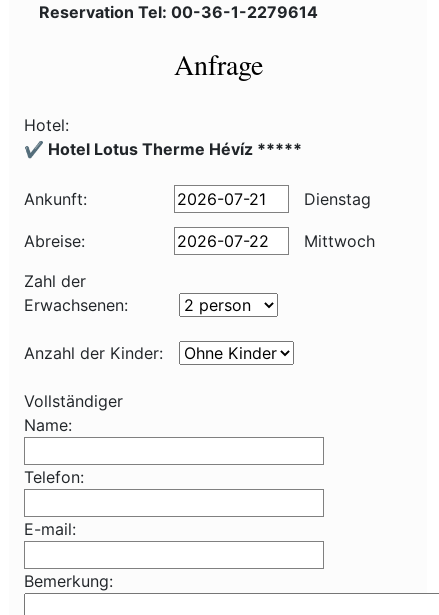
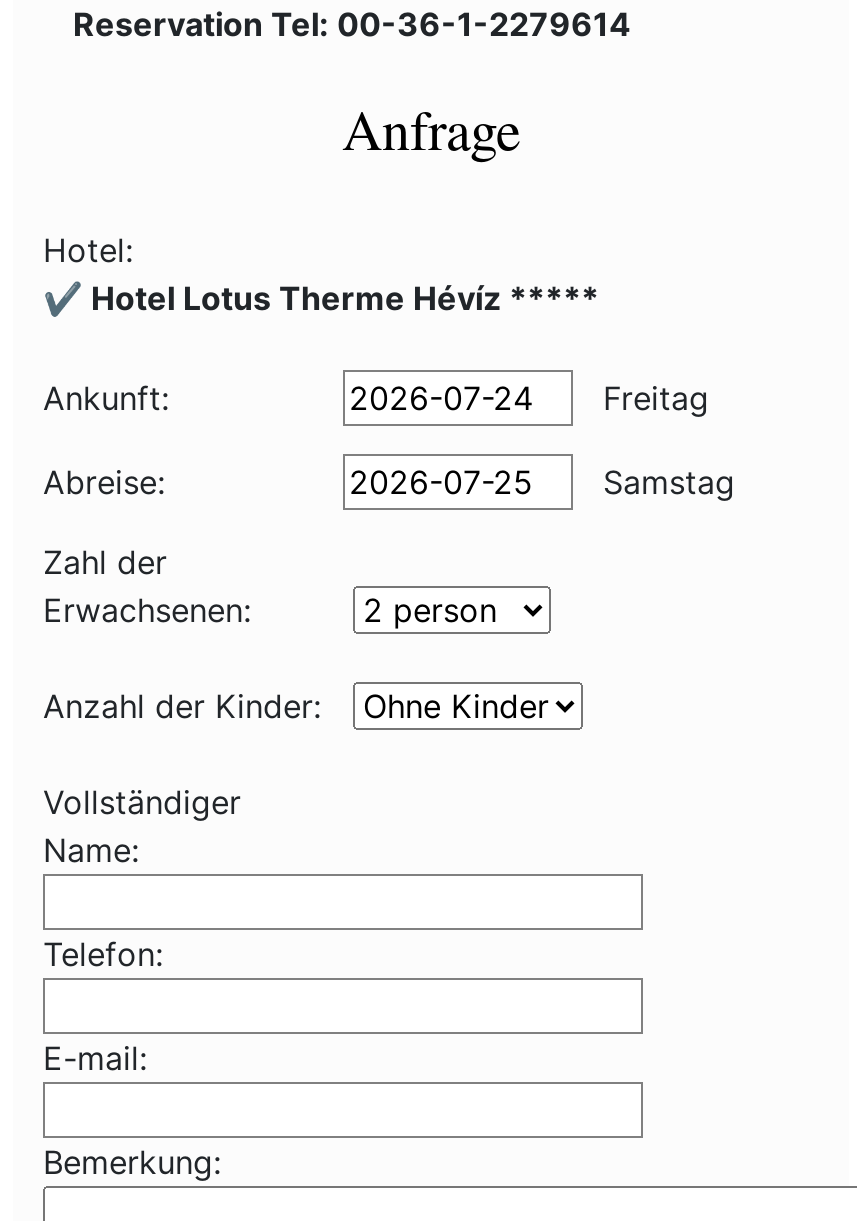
- Dienstag
+ Freitag

- Mittwoch
+ Samstag
